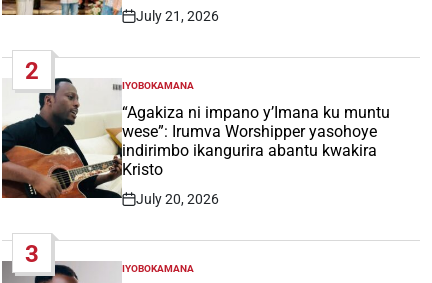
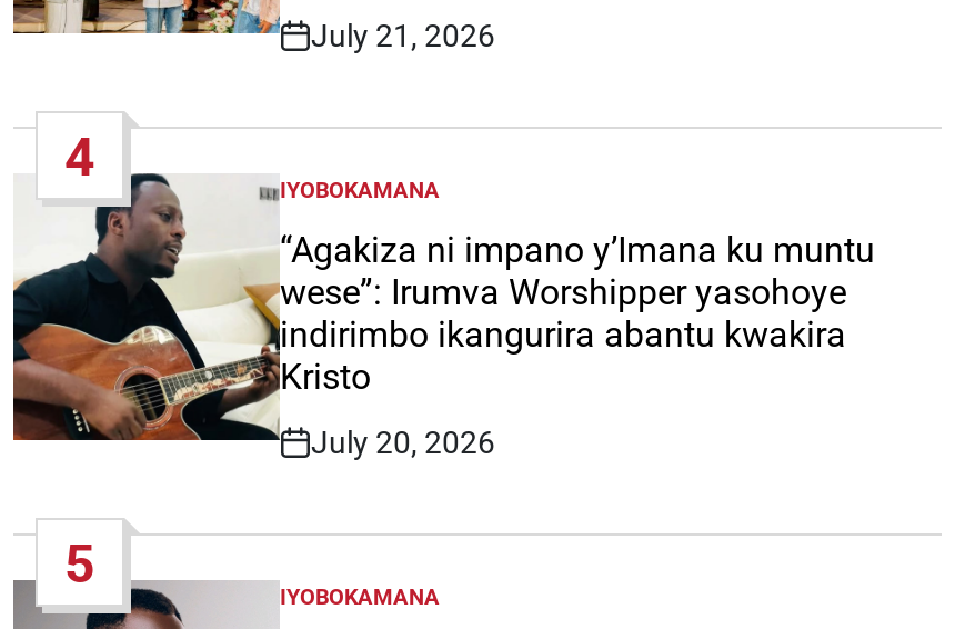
- 2
+ 4

- 3
+ 5
